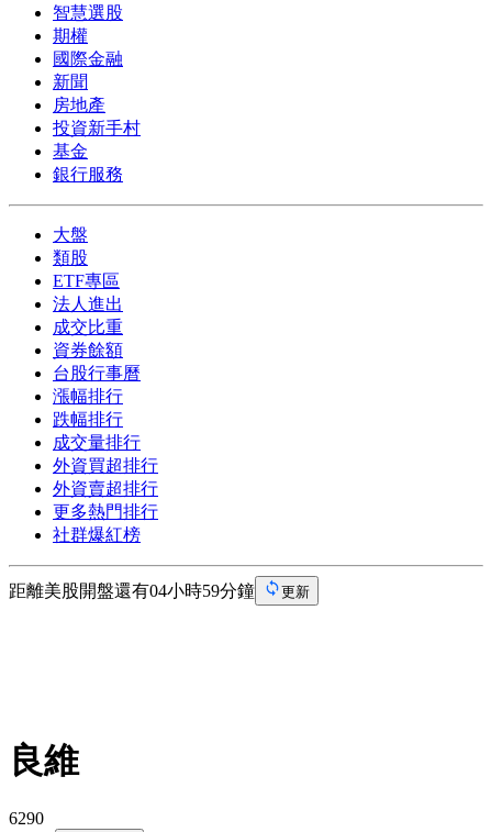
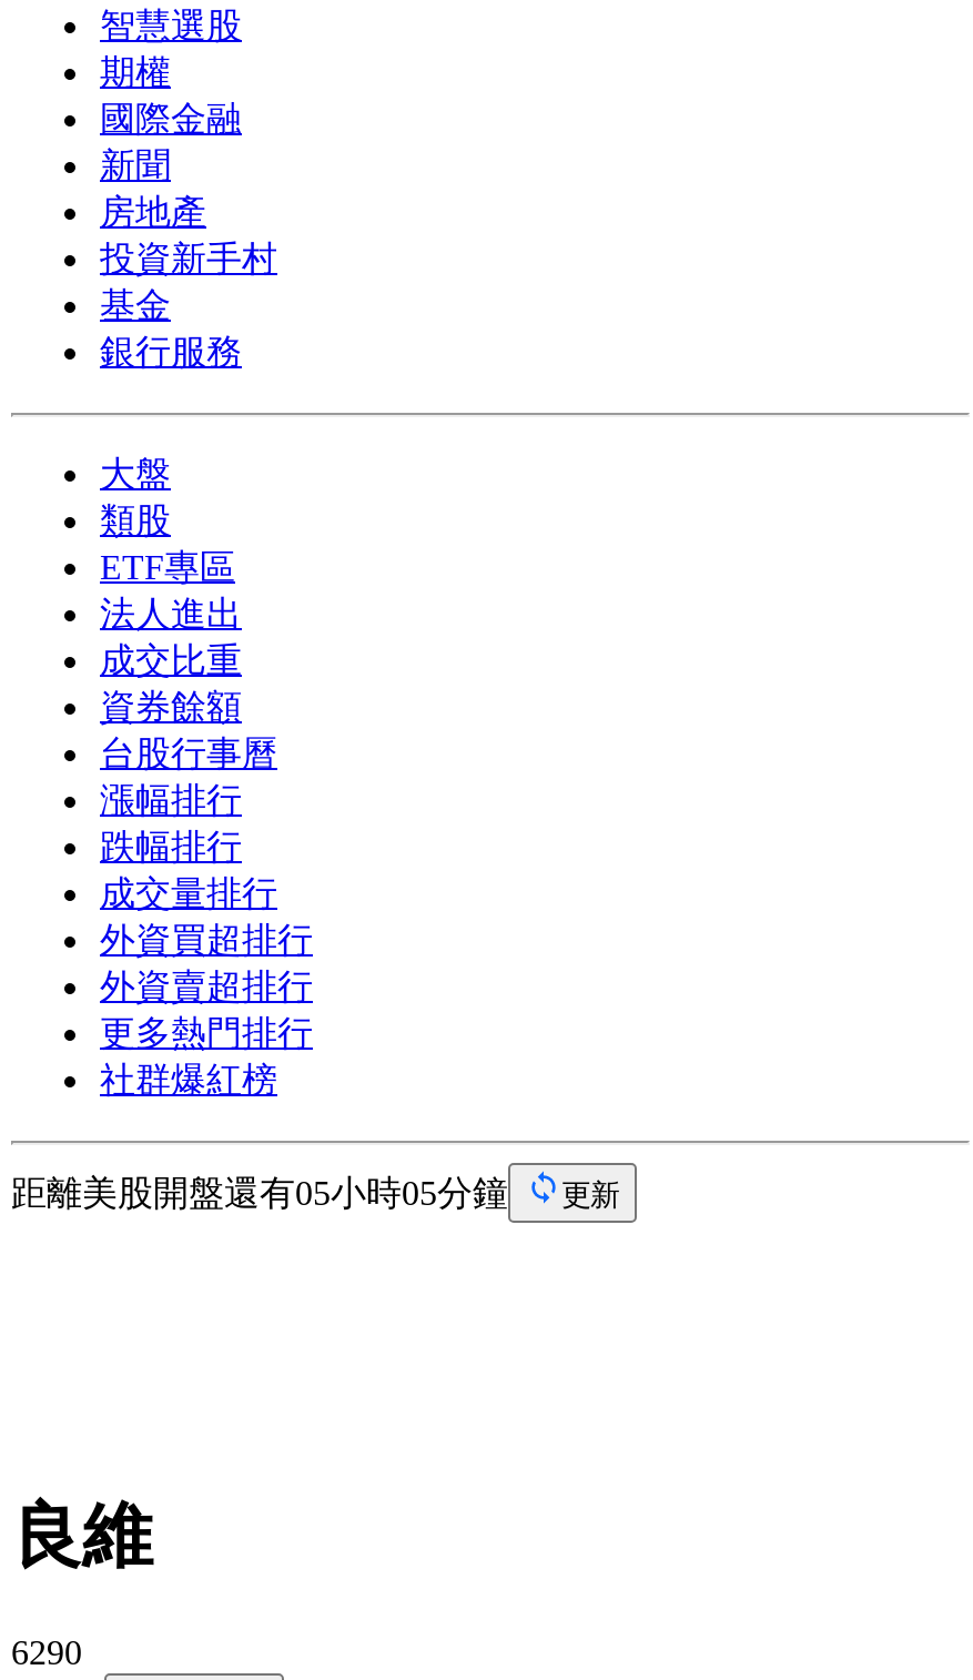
- 距離美股開盤還有04小時59分鐘
+ 距離美股開盤還有05小時05分鐘
